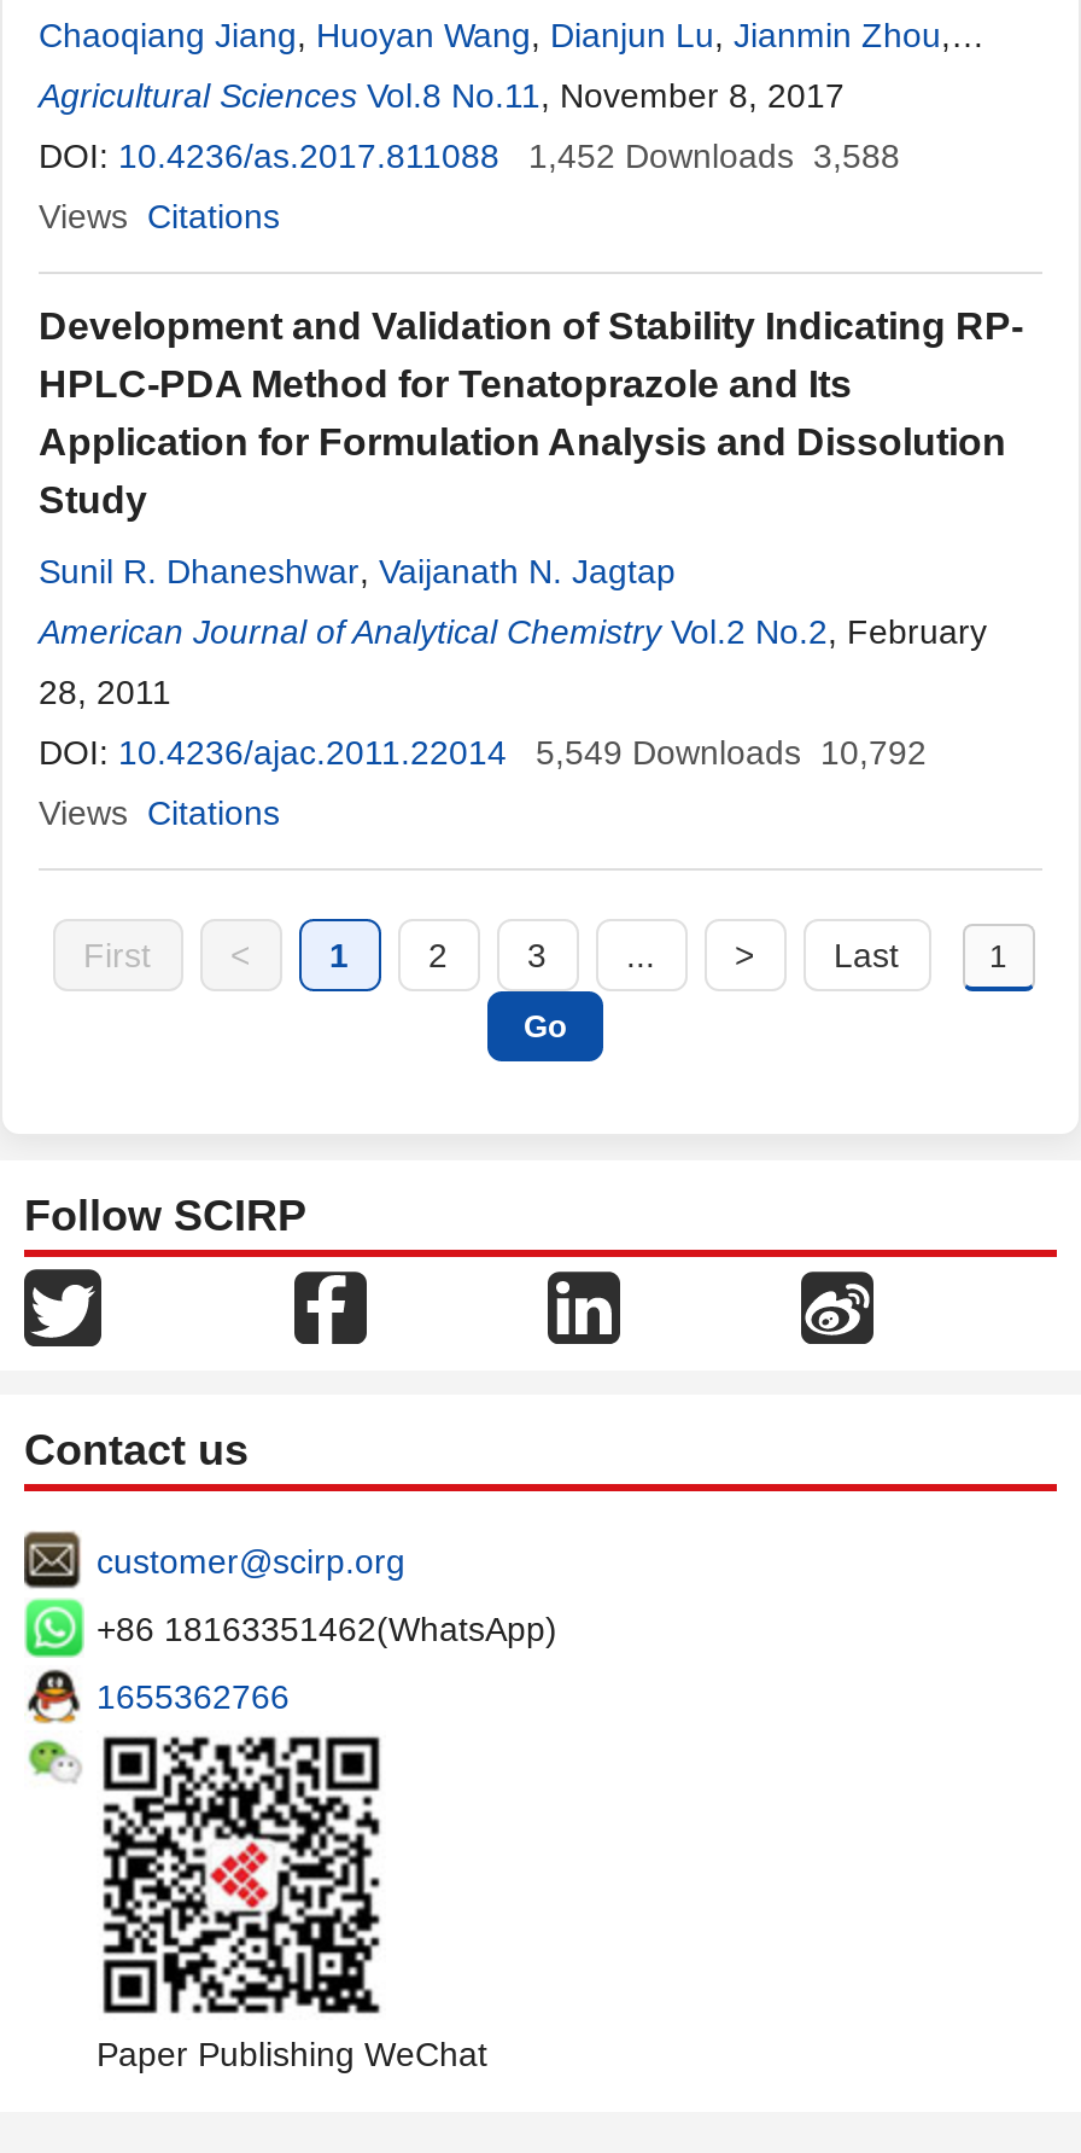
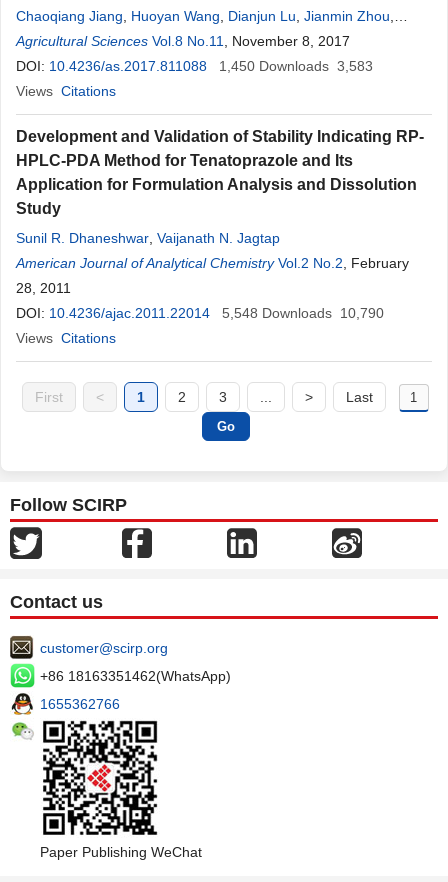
- DOI: 10.4236/as.2017.811088 1,452 Downloads 3,588
+ DOI: 10.4236/as.2017.811088 1,450 Downloads 3,583

- DOI: 10.4236/ajac.2011.22014 5,549 Downloads 10,792
+ DOI: 10.4236/ajac.2011.22014 5,548 Downloads 10,790
